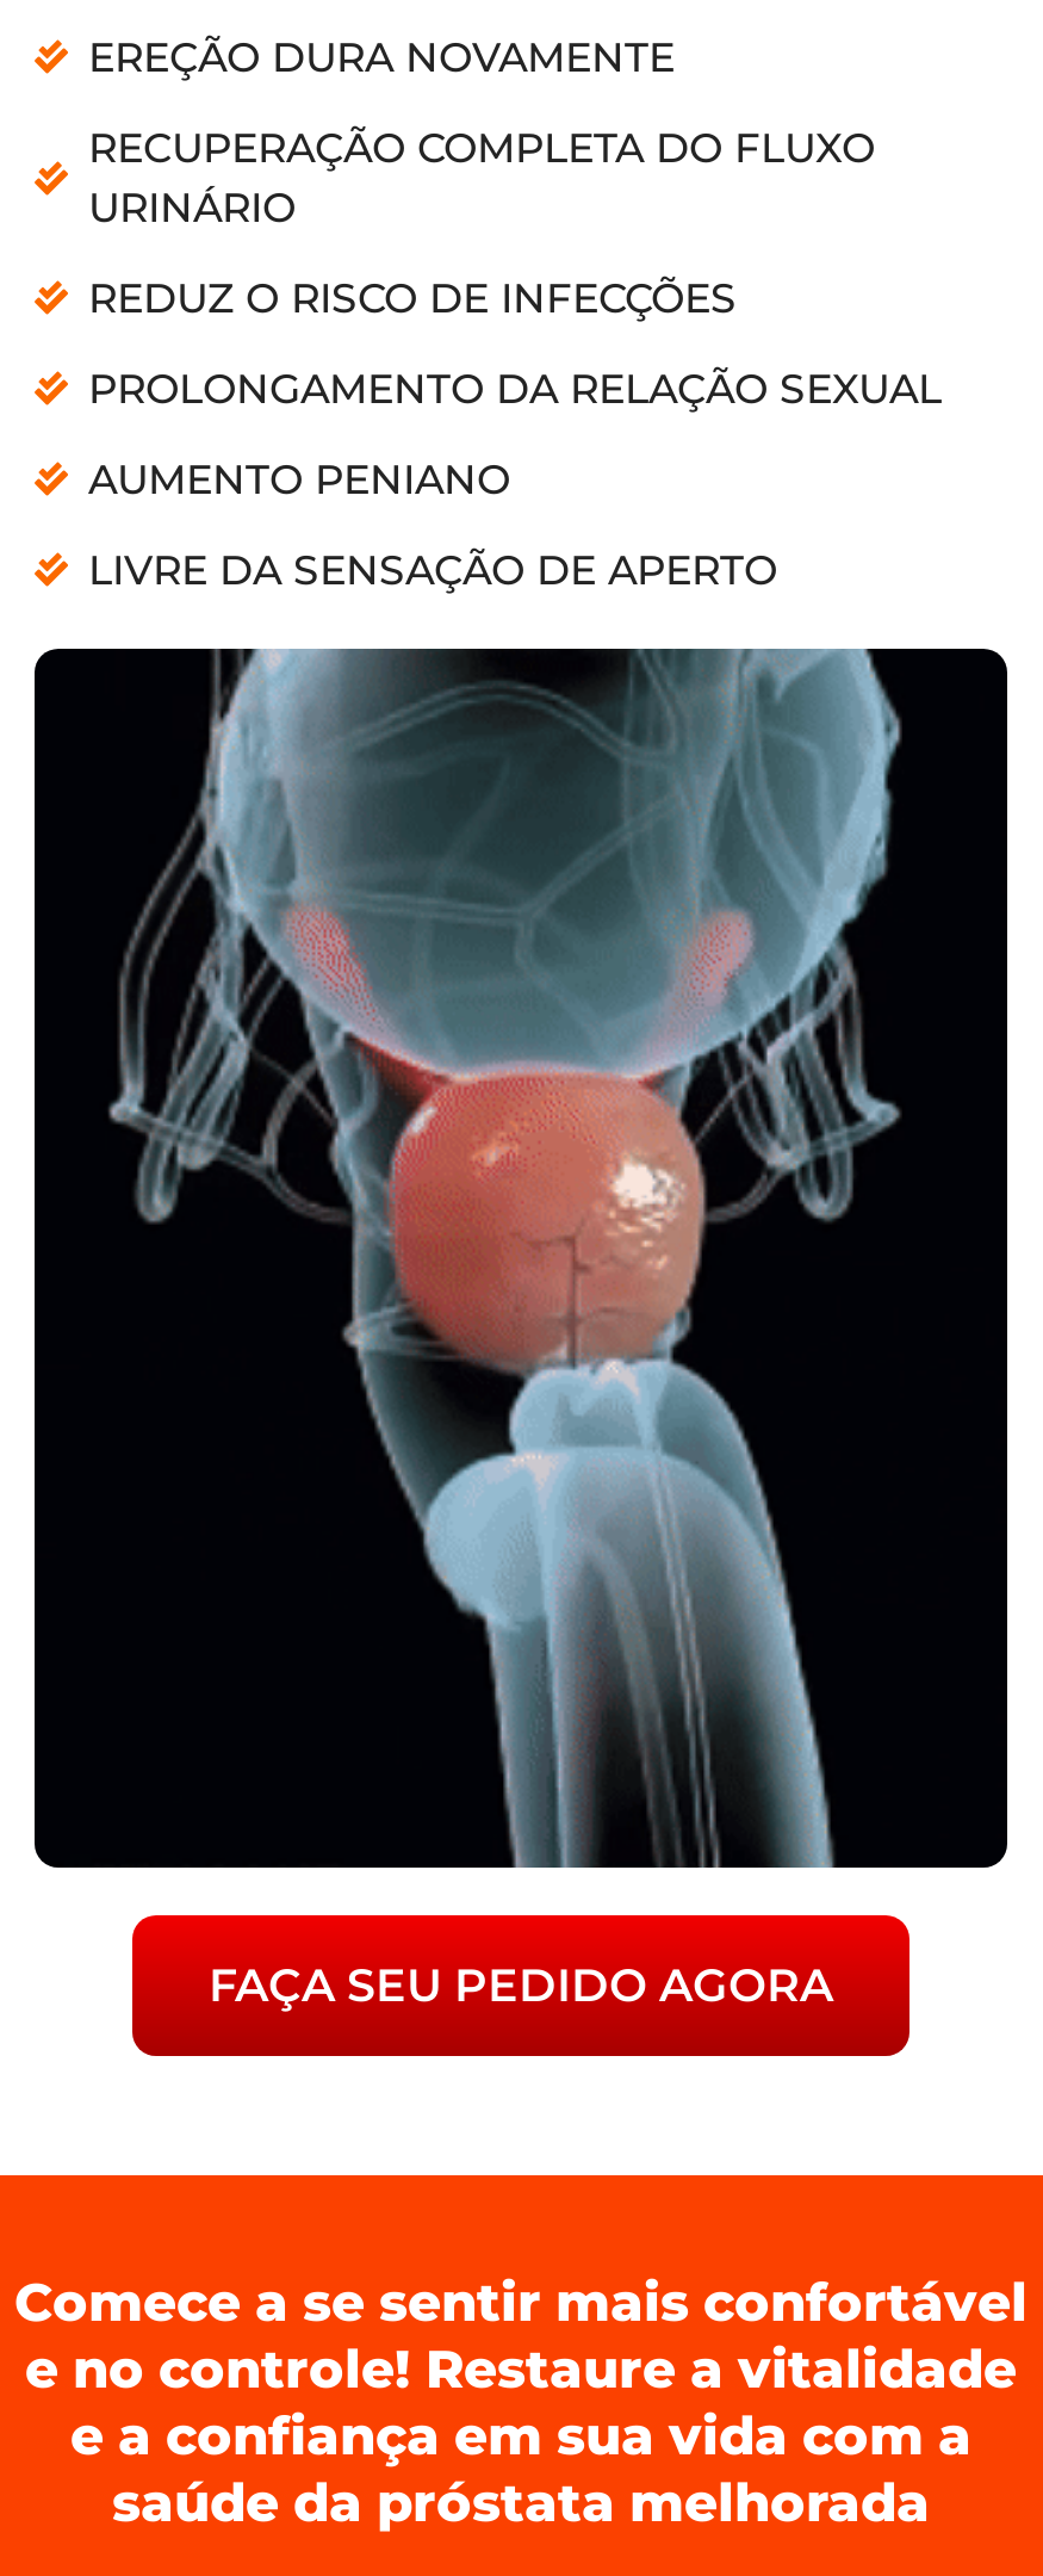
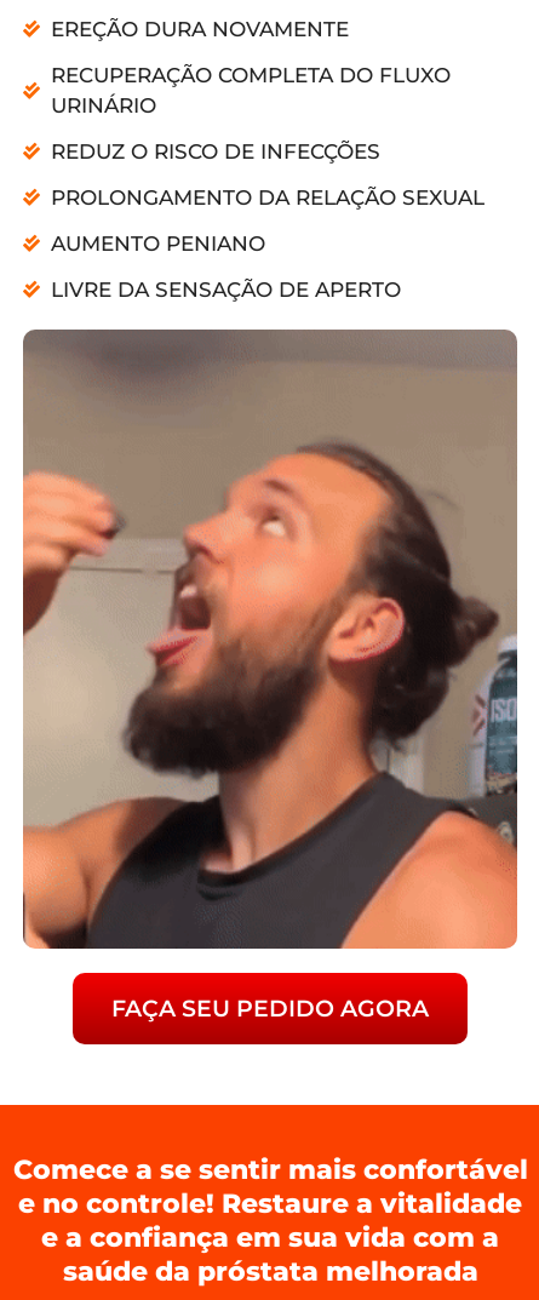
- [image]
+ [image]
